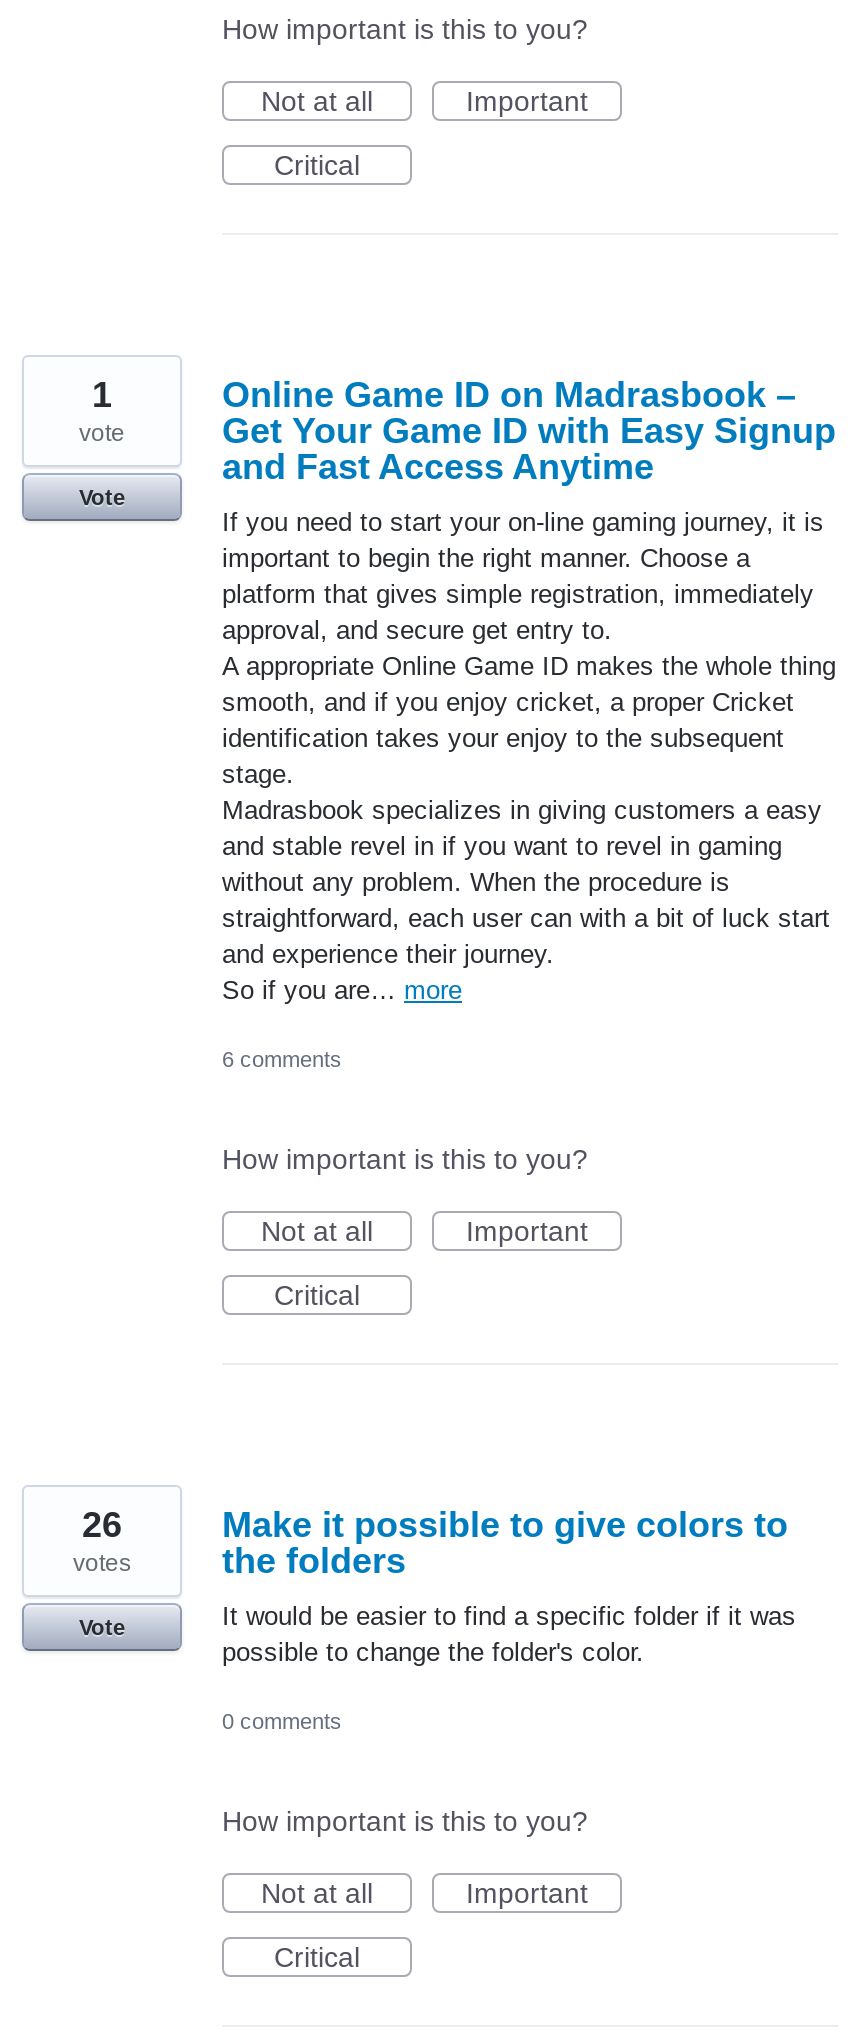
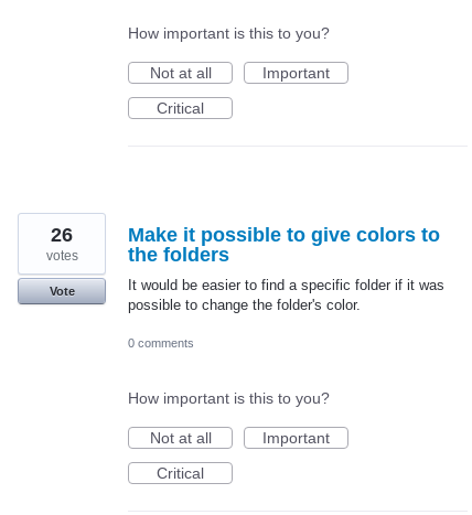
- 1
- vote
- Vote

- Online Game ID on Madrasbook –
- Get Your Game ID with Easy Signup
- and Fast Access Anytime
- If you need to start your on-line gaming journey, it is
- important to begin the right manner. Choose a
- platform that gives simple registration, immediately
- approval, and secure get entry to.
- A appropriate Online Game ID makes the whole thing
- smooth, and if you enjoy cricket, a proper Cricket
- identification takes your enjoy to the subsequent
- stage.
- Madrasbook specializes in giving customers a easy
- and stable revel in if you want to revel in gaming
- without any problem. When the procedure is
- straightforward, each user can with a bit of luck start
- and experience their journey.
- So if you are… more

- 6 comments
- How important is this to you?
- Not at all
- Important
- Critical
